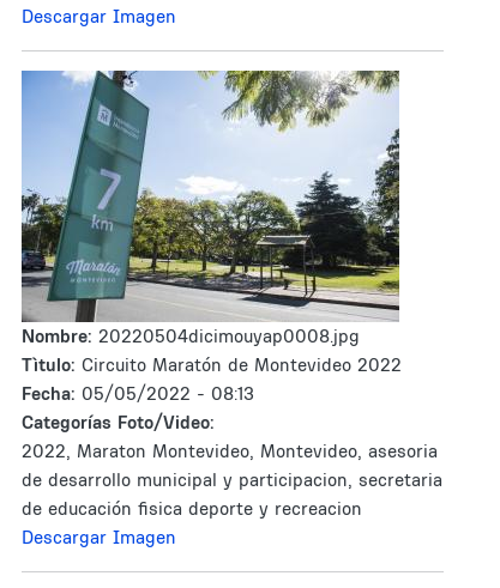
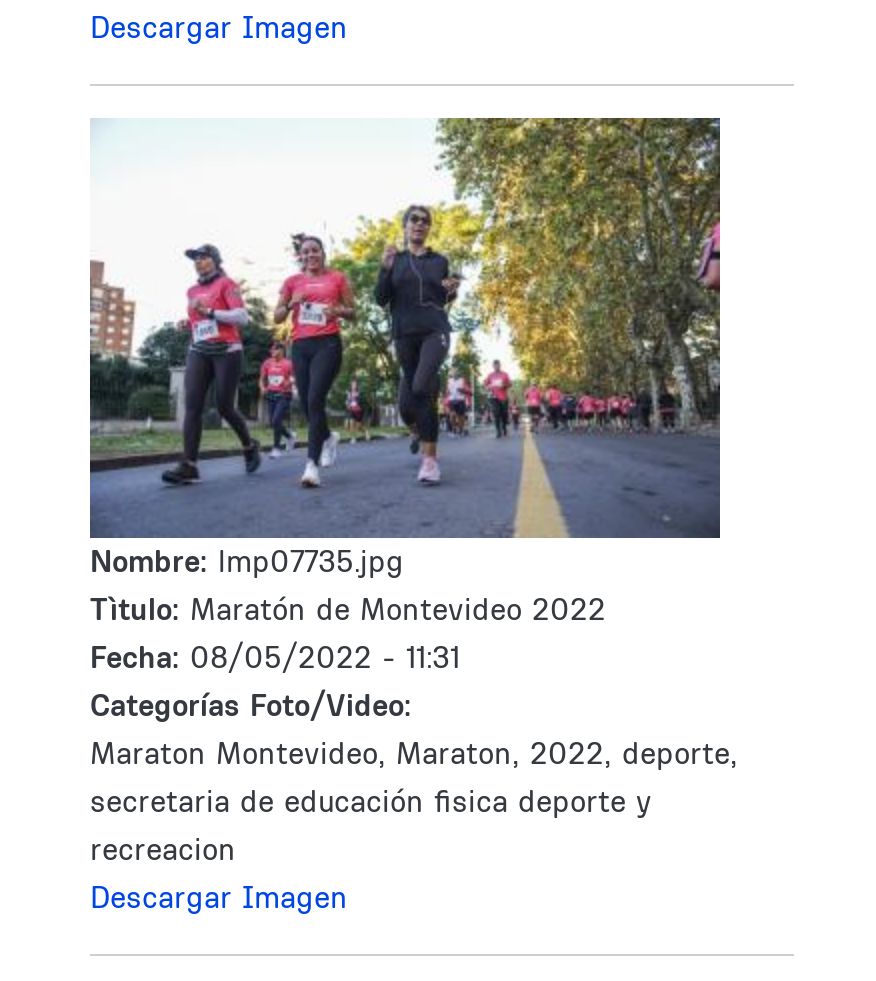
- [image]
- Nombre: 20220504dicimouyap0008.jpg
- Tìtulo: Circuito Maratón de Montevideo 2022
- Fecha: 05/05/2022 - 08:13
+ [image]
+ Nombre: lmp07735.jpg
+ Tìtulo: Maratón de Montevideo 2022
+ Fecha: 08/05/2022 - 11:31

- 2022, Maraton Montevideo, Montevideo, asesoria
- de desarrollo municipal y participacion, secretaria
- de educación fisica deporte y recreacion
+ Maraton Montevideo, Maraton, 2022, deporte,
+ secretaria de educación fisica deporte y
+ recreacion
